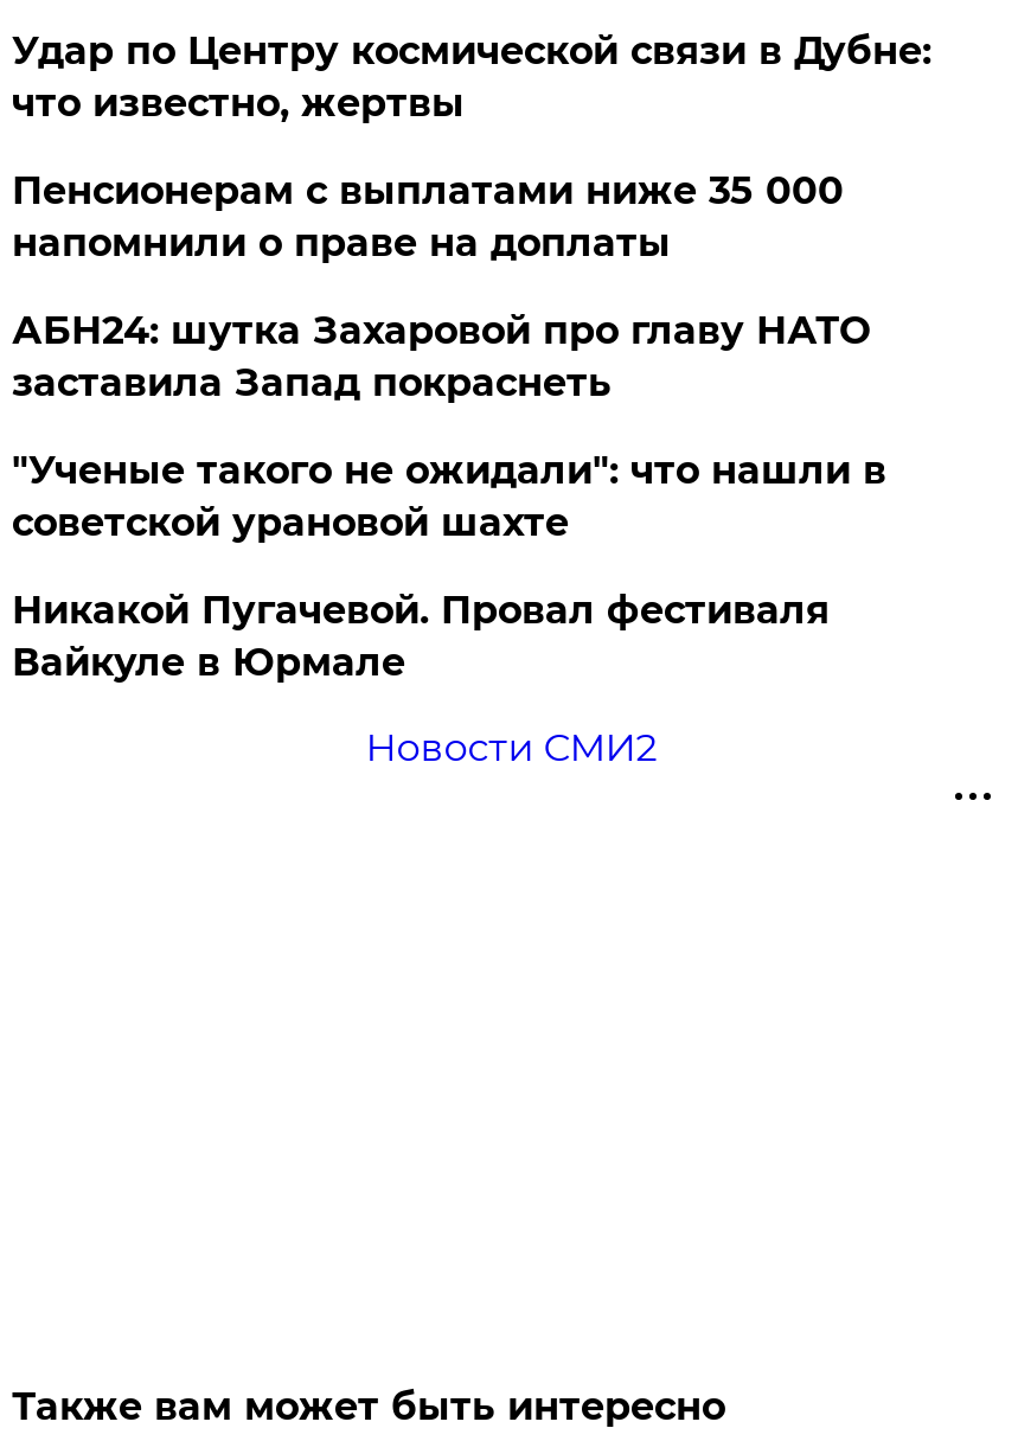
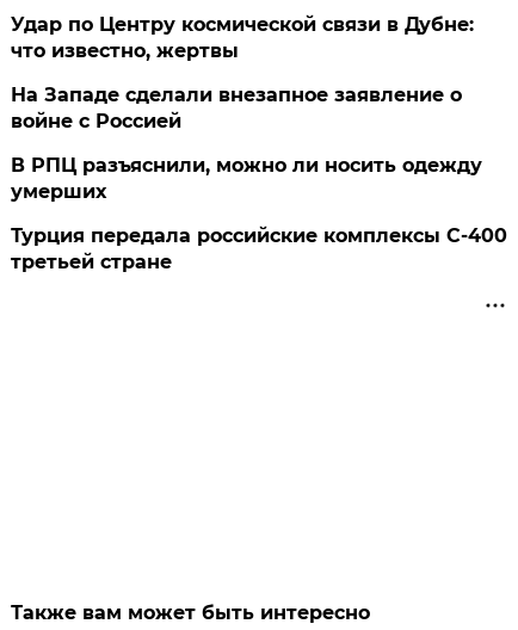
- Пенсионерам с выплатами ниже 35 000
- напомнили о праве на доплаты
- АБН24: шутка Захаровой про главу НАТО
- заставила Запад покраснеть
- "Ученые такого не ожидали": что нашли в
- советской урановой шахте
- Никакой Пугачевой. Провал фестиваля
- Вайкуле в Юрмале
- Новости СМИ2
+ На Западе сделали внезапное заявление о
+ войне с Россией
+ В РПЦ разъяснили, можно ли носить одежду
+ умерших
+ Турция передала российские комплексы С-400
+ третьей стране
